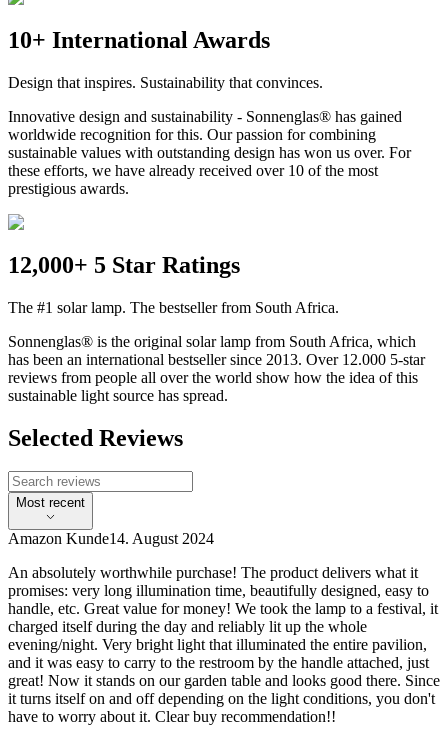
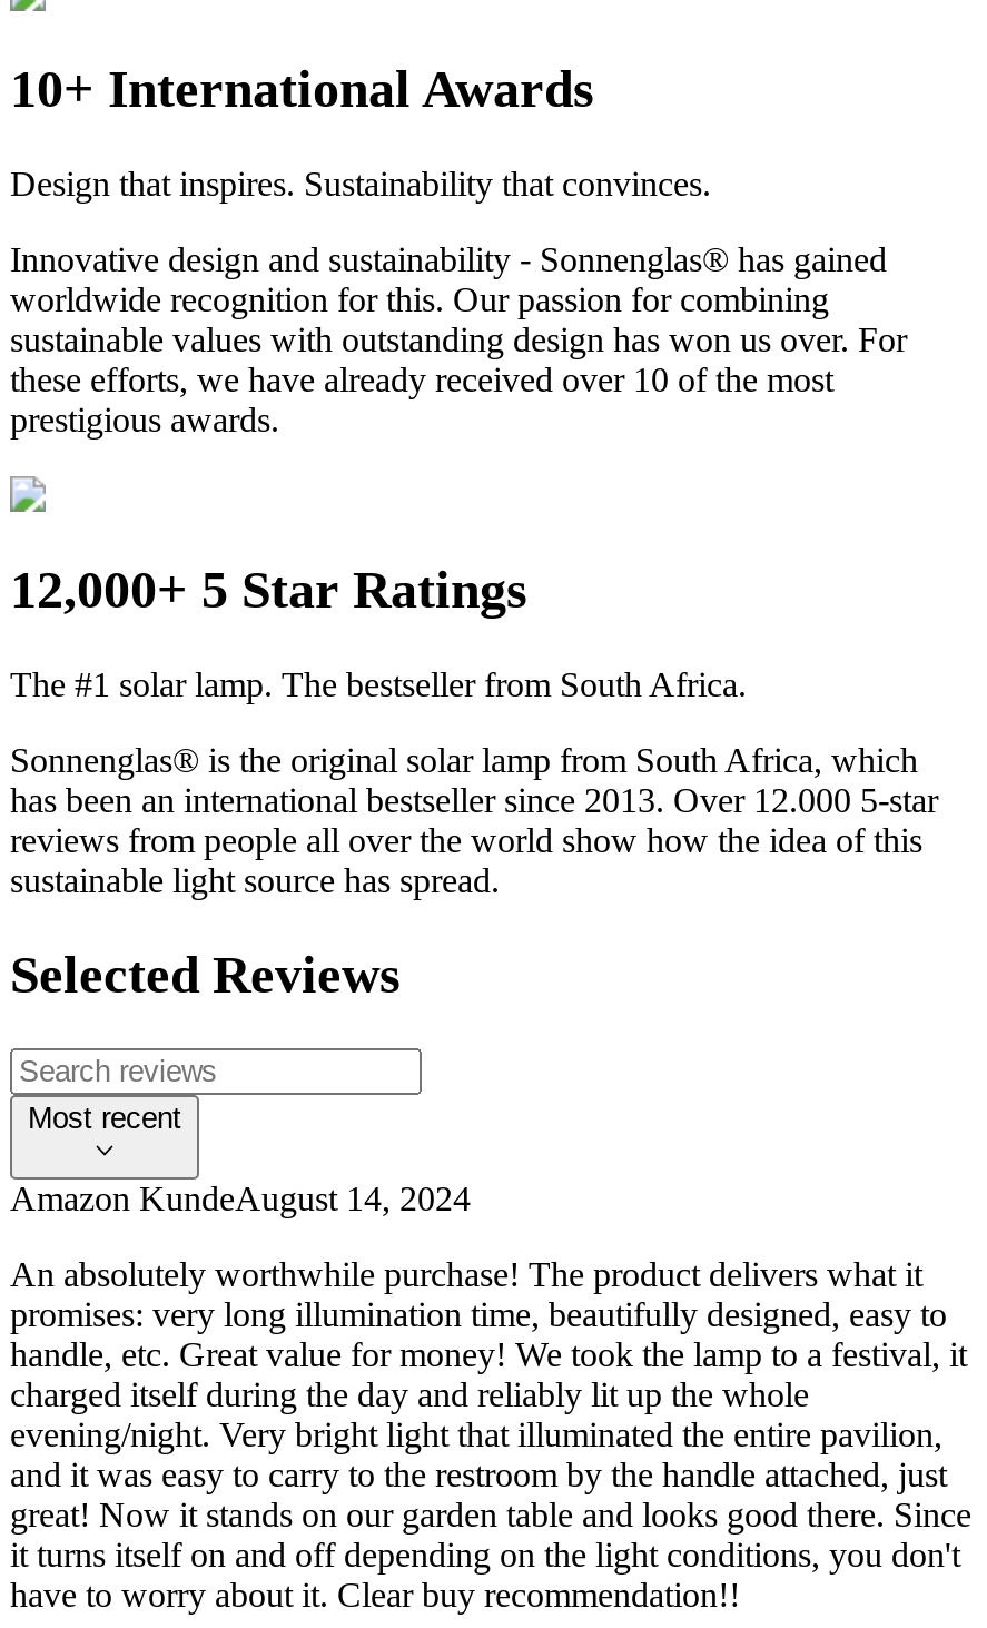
- Amazon Kunde14. August 2024
+ Amazon KundeAugust 14, 2024
